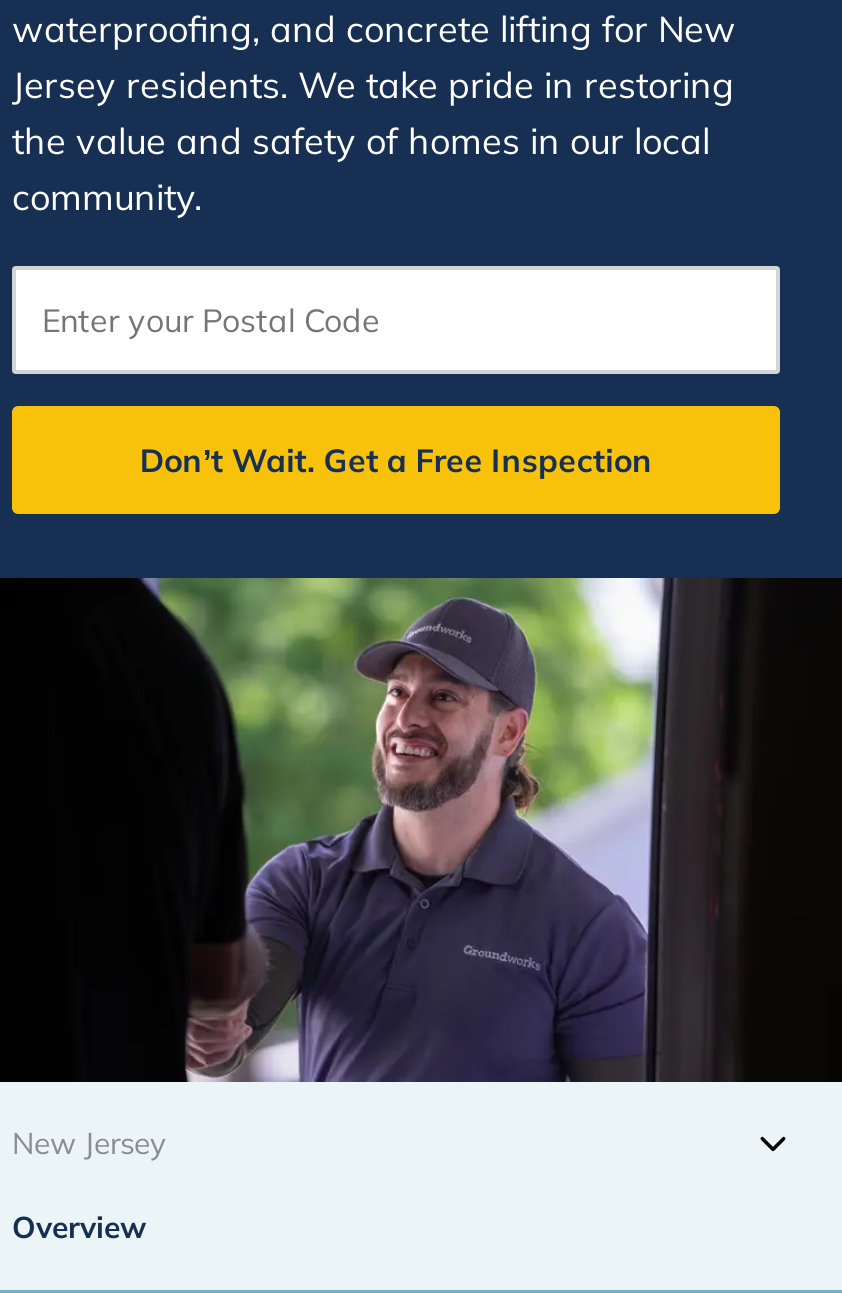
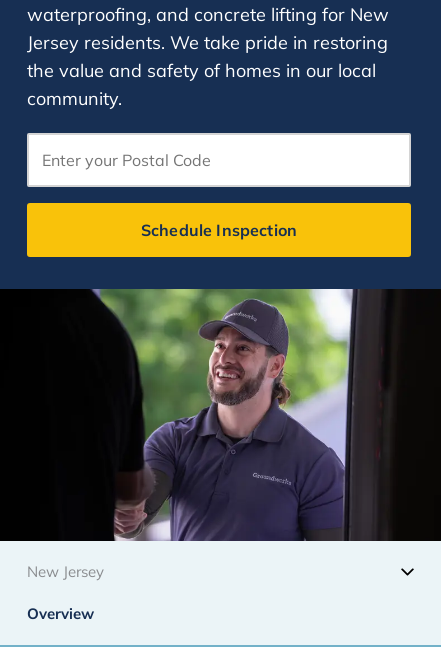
- Don’t Wait. Get a Free Inspection
+ Schedule Inspection
